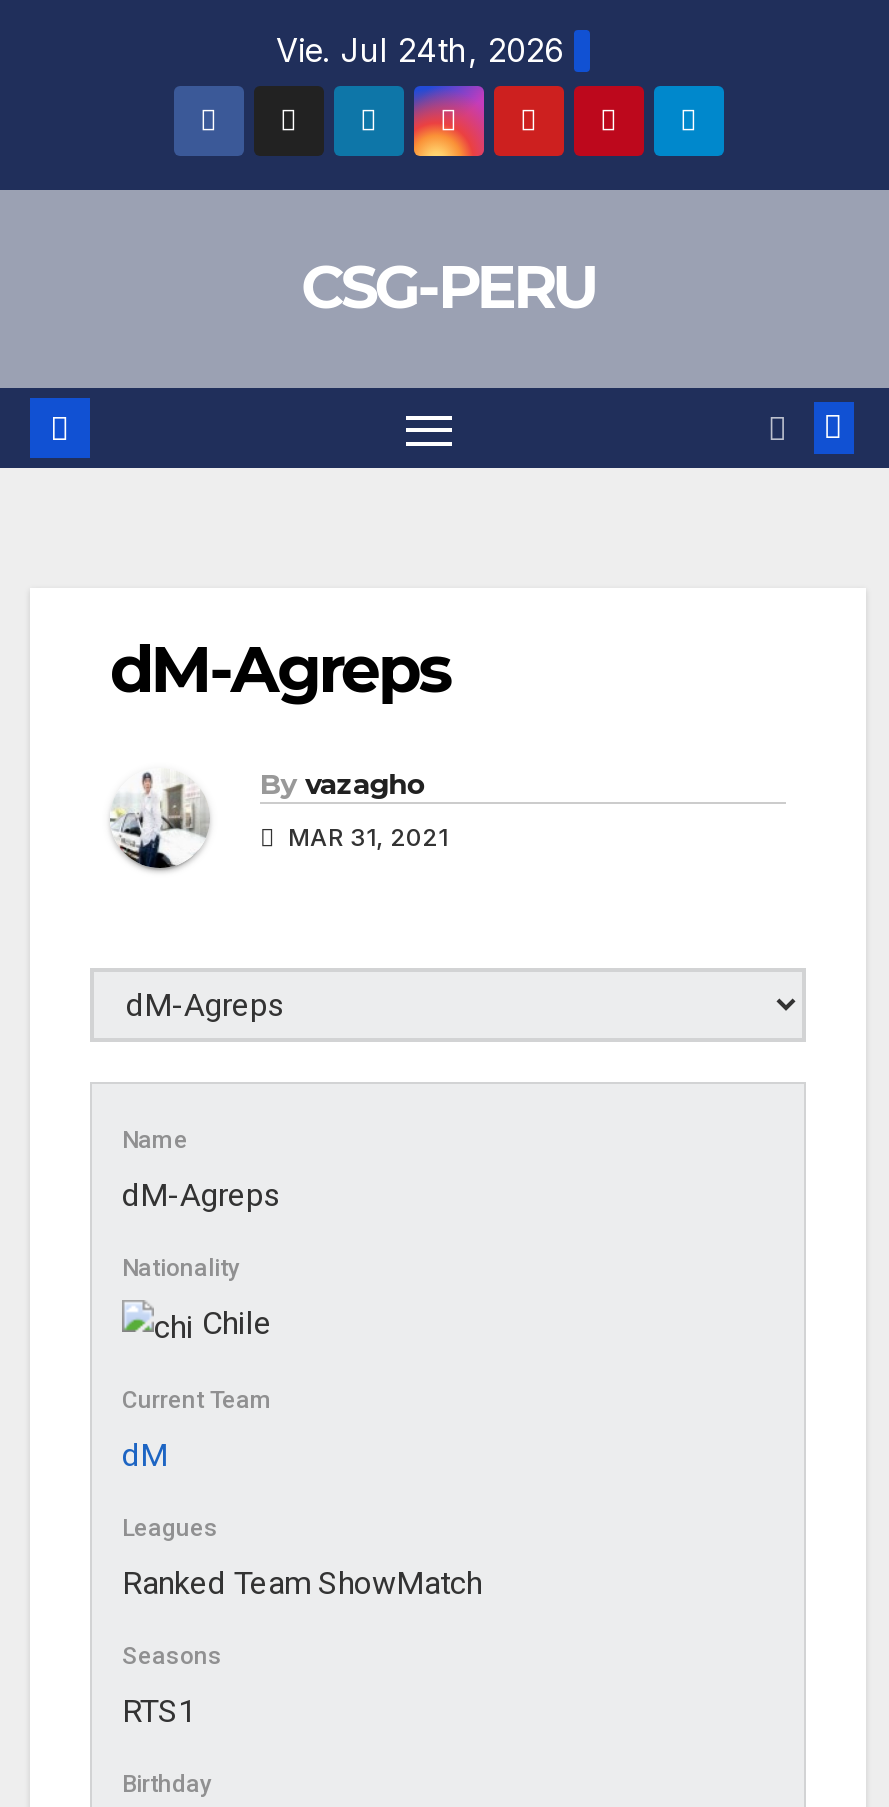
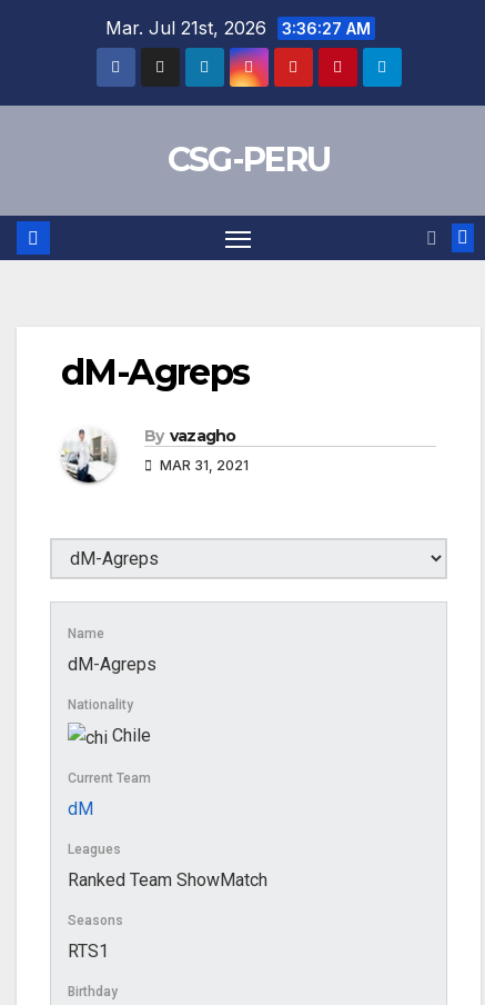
- Vie. Jul 24th, 2026
+ Mar. Jul 21st, 2026 3:36:27 AM
